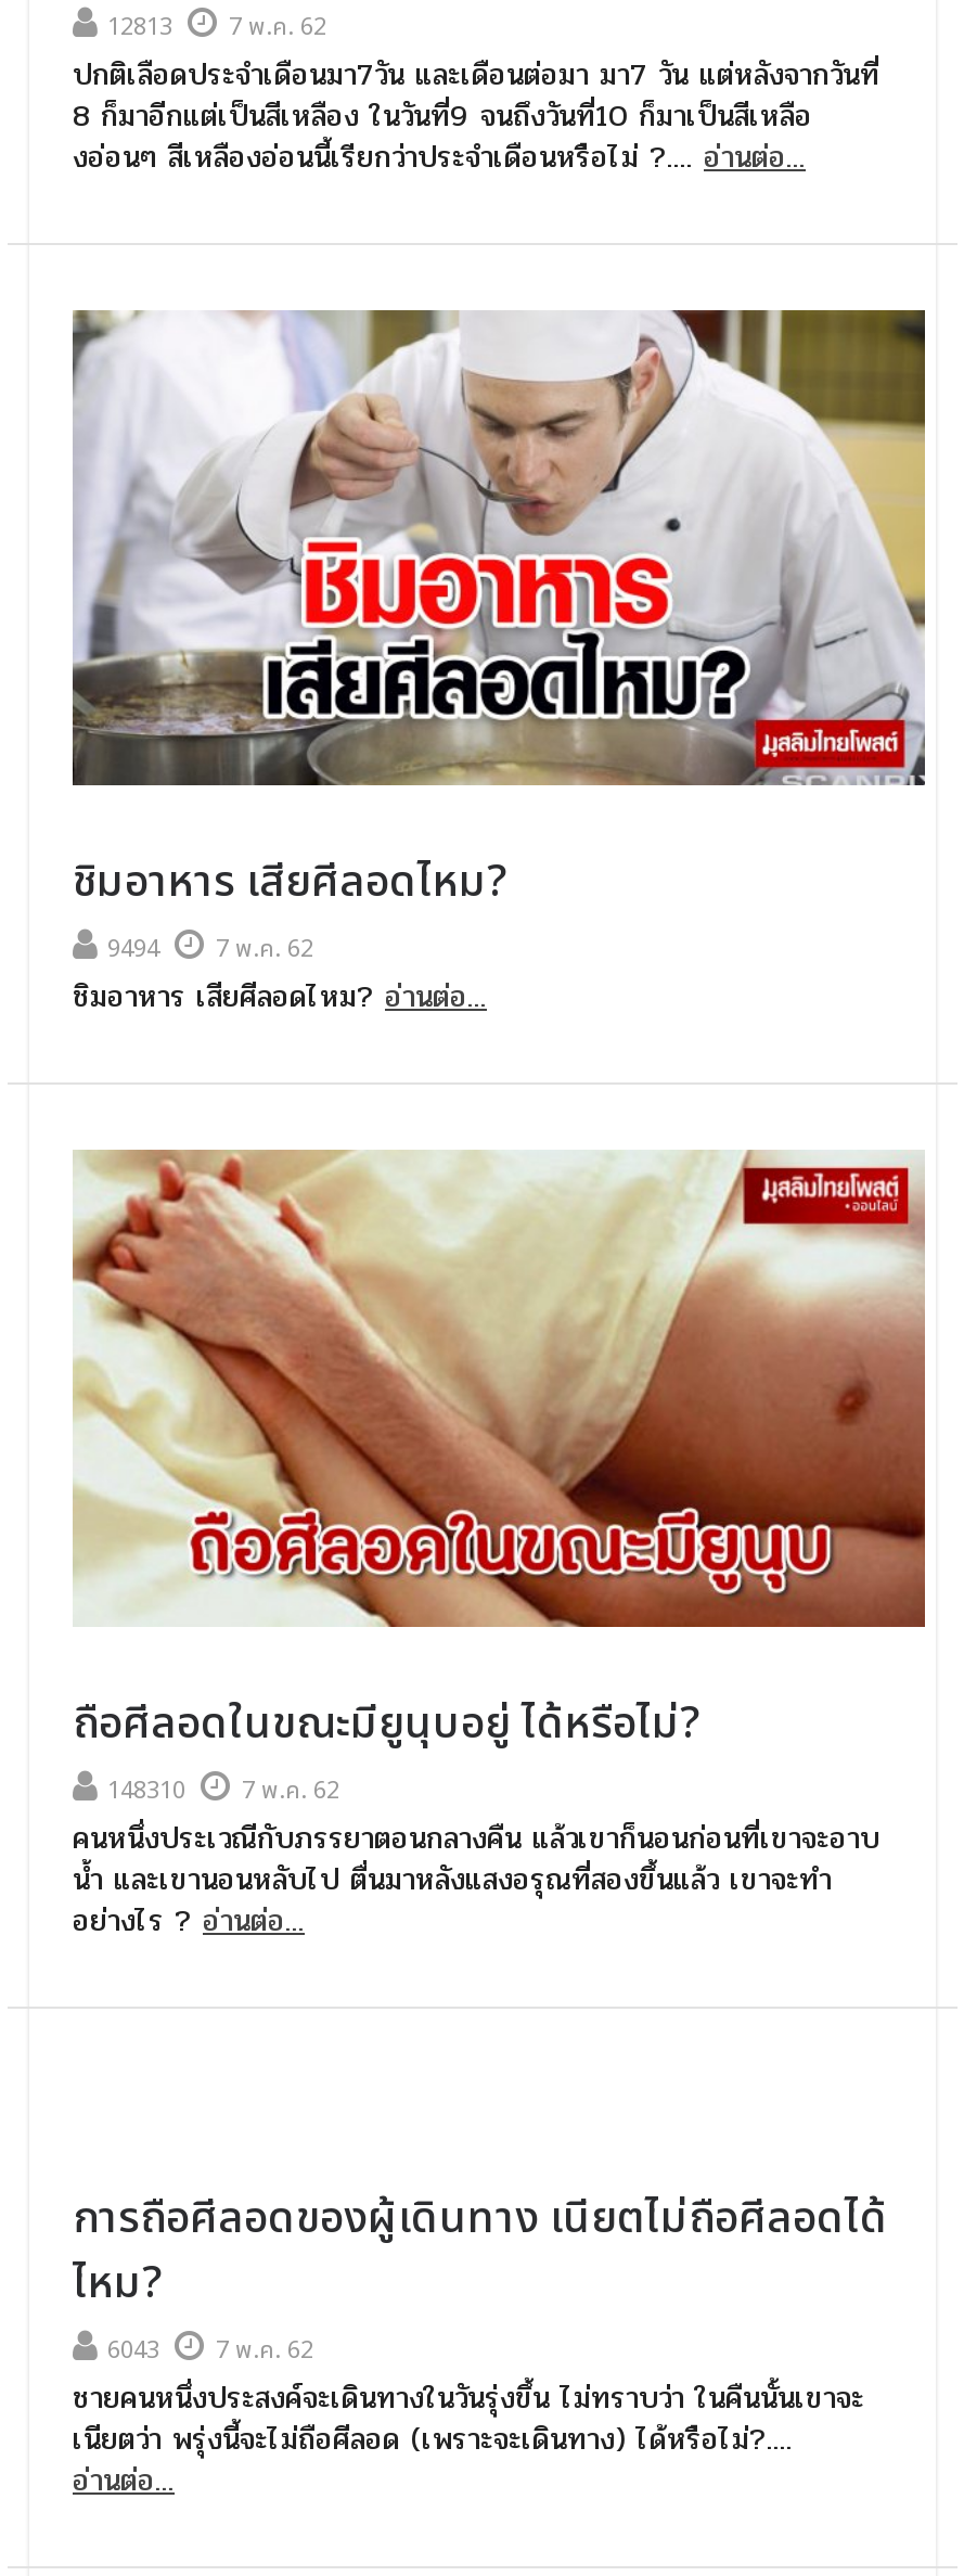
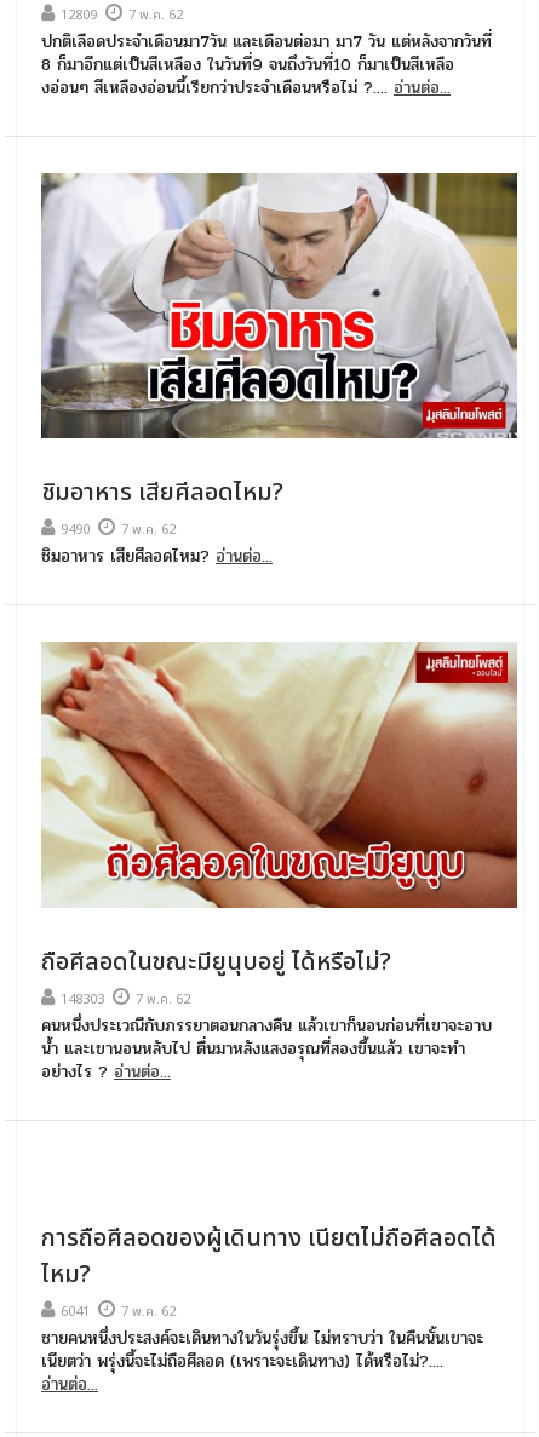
- 12813 7 พ.ค. 62
+ 12809 7 พ.ค. 62

- 9494 7 พ.ค. 62
+ 9490 7 พ.ค. 62

- 148310 7 พ.ค. 62
+ 148303 7 พ.ค. 62

- 6043 7 พ.ค. 62
+ 6041 7 พ.ค. 62
